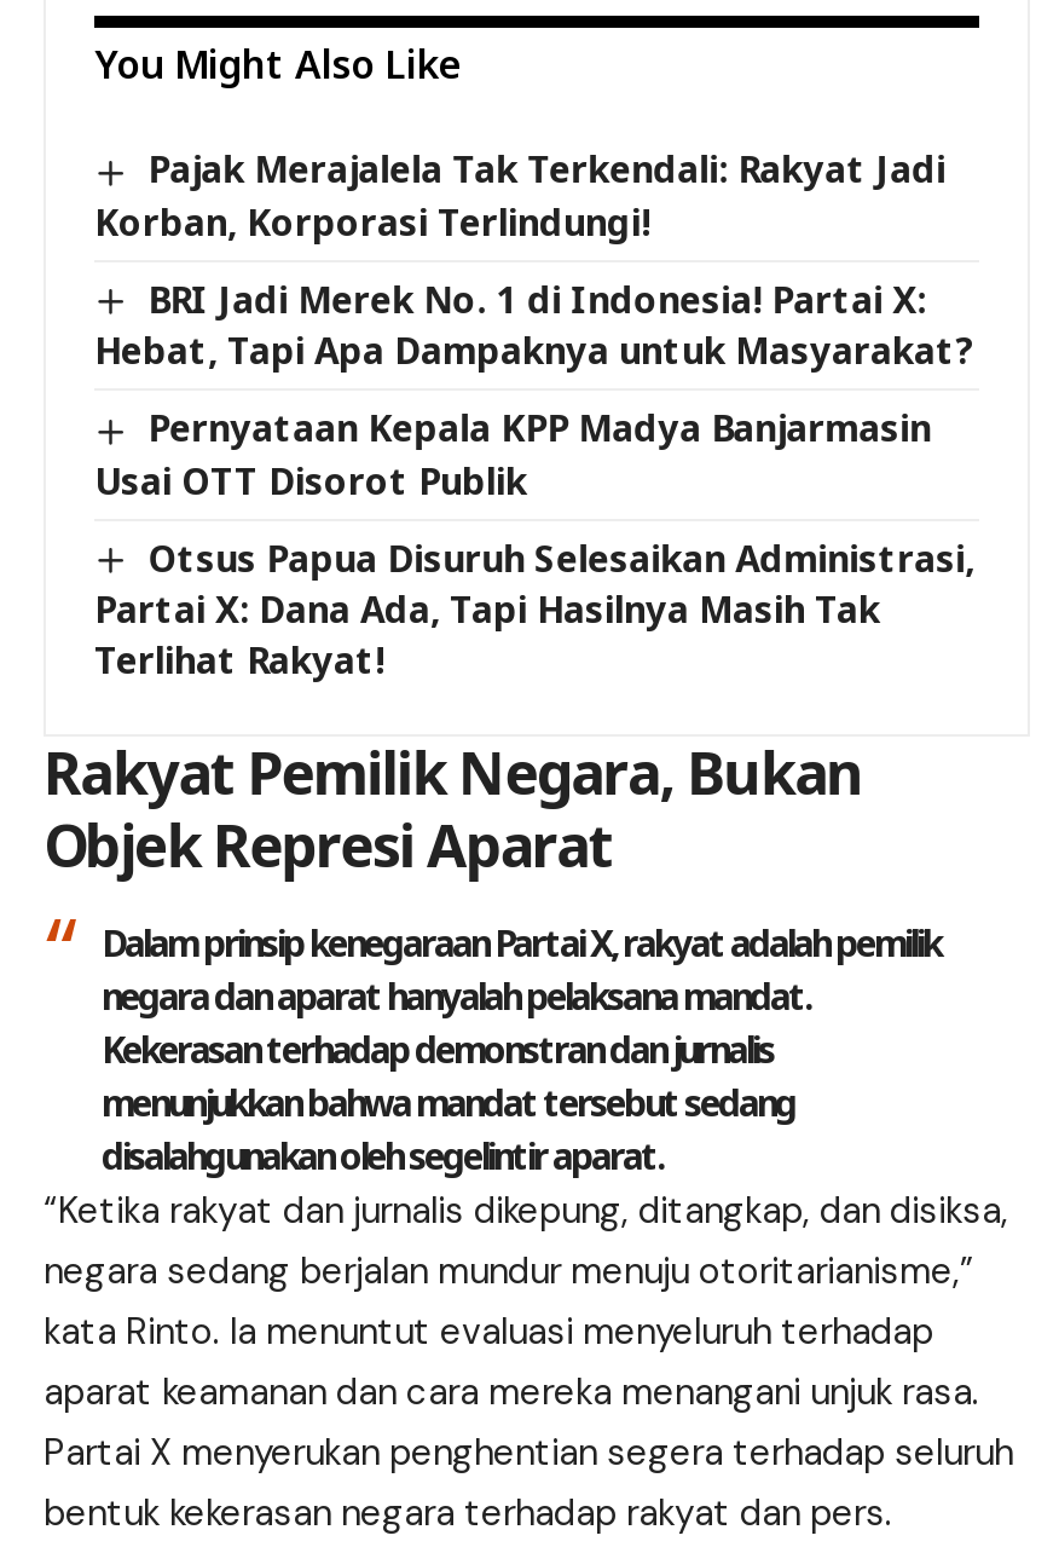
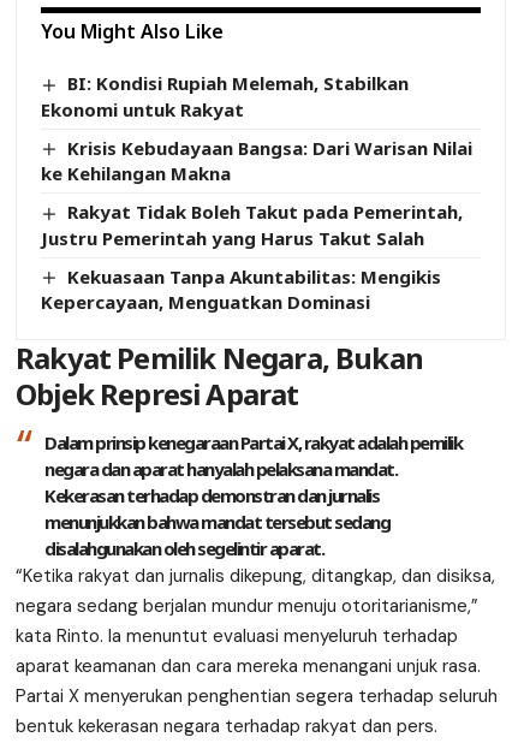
- Pajak Merajalela Tak Terkendali: Rakyat Jadi
- Korban, Korporasi Terlindungi!
+ BI: Kondisi Rupiah Melemah, Stabilkan
+ Ekonomi untuk Rakyat

- BRI Jadi Merek No. 1 di Indonesia! Partai X:
- Hebat, Tapi Apa Dampaknya untuk Masyarakat?
+ Krisis Kebudayaan Bangsa: Dari Warisan Nilai
+ ke Kehilangan Makna

- Pernyataan Kepala KPP Madya Banjarmasin
- Usai OTT Disorot Publik
+ Rakyat Tidak Boleh Takut pada Pemerintah,
+ Justru Pemerintah yang Harus Takut Salah

- Otsus Papua Disuruh Selesaikan Administrasi,
- Partai X: Dana Ada, Tapi Hasilnya Masih Tak
- Terlihat Rakyat!
+ Kekuasaan Tanpa Akuntabilitas: Mengikis
+ Kepercayaan, Menguatkan Dominasi
